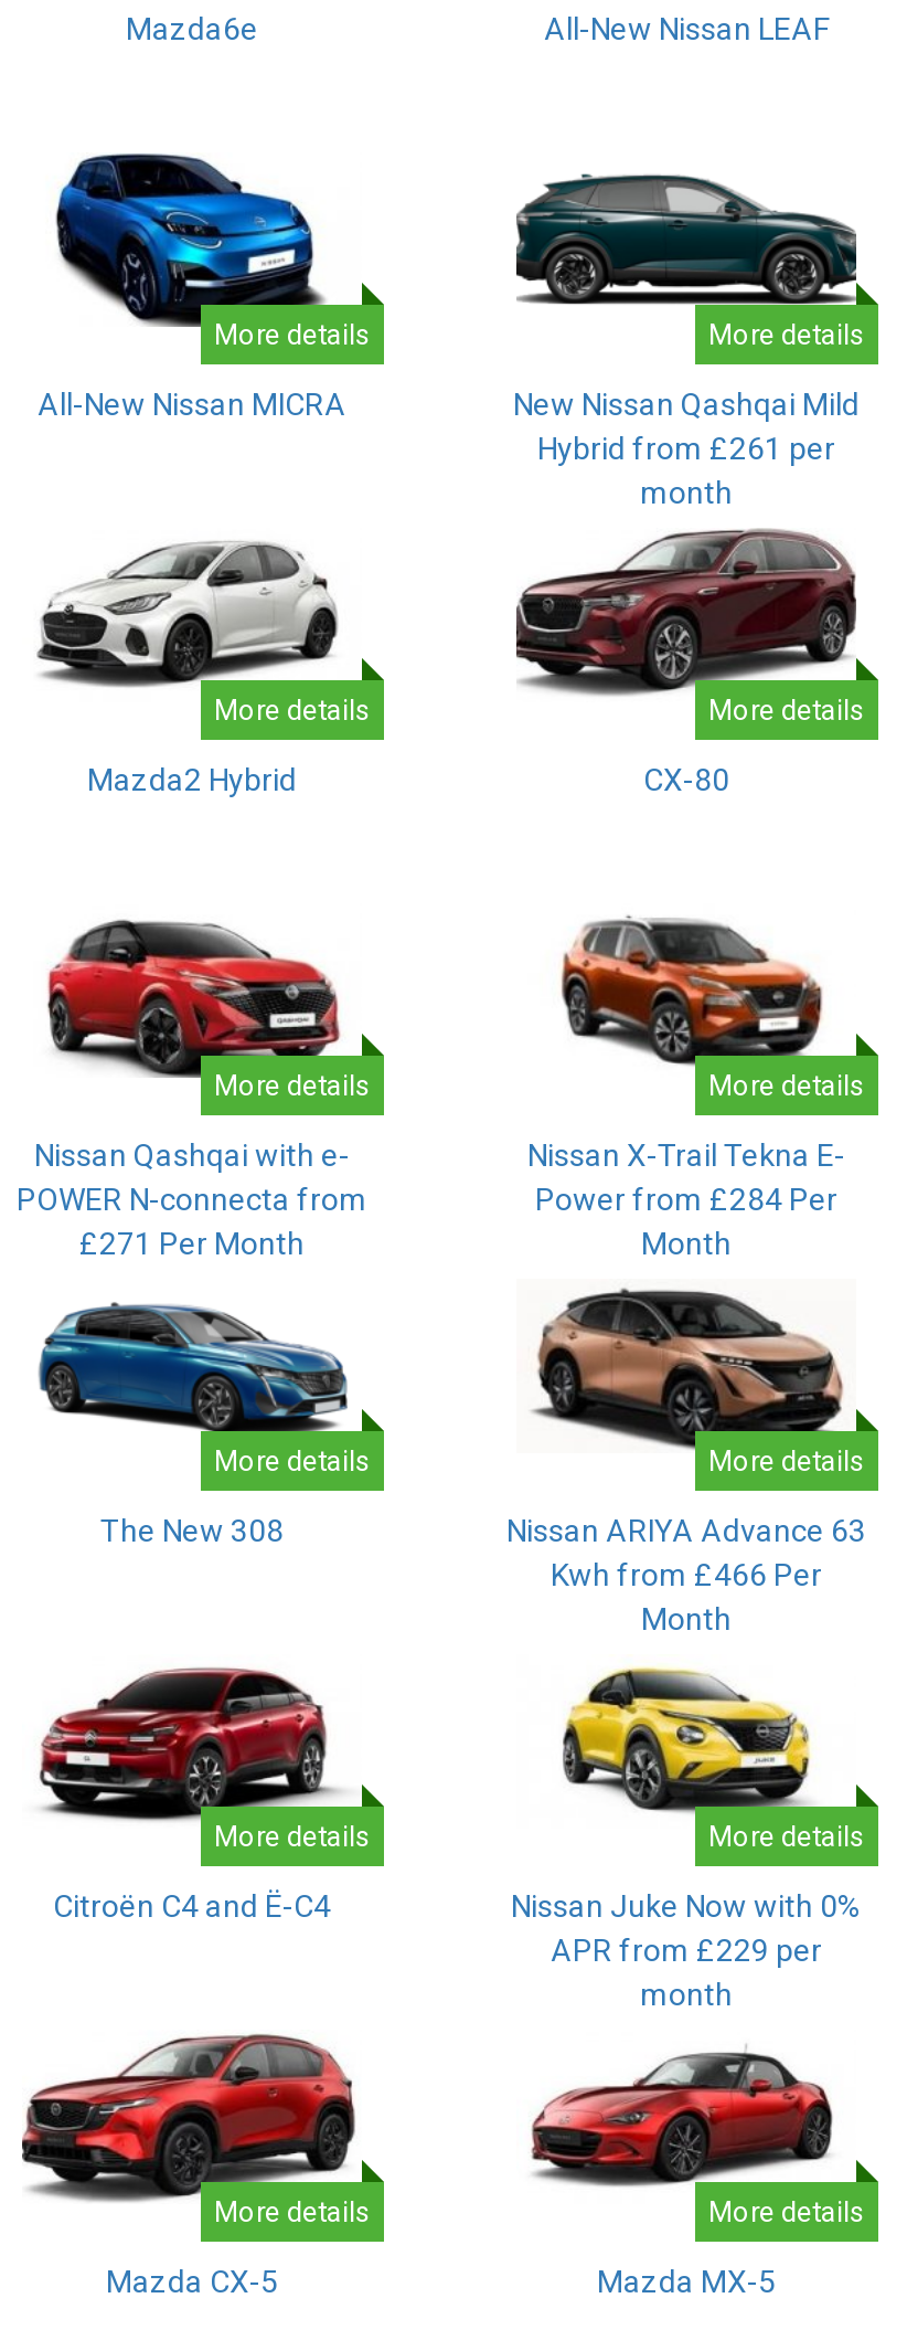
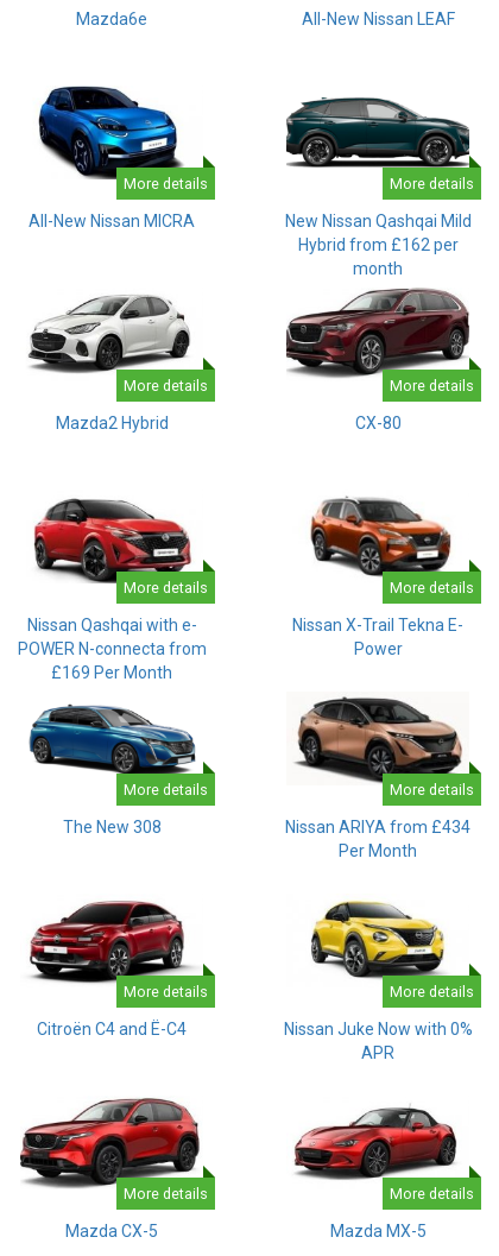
- Hybrid from £261 per
+ Hybrid from £162 per

- Power from £284 Per
- Month
+ Power

- £271 Per Month
+ £169 Per Month

- Nissan ARIYA Advance 63
- Kwh from £466 Per
- Month
+ Nissan ARIYA from £434
+ Per Month

- APR from £229 per
- month
+ APR
